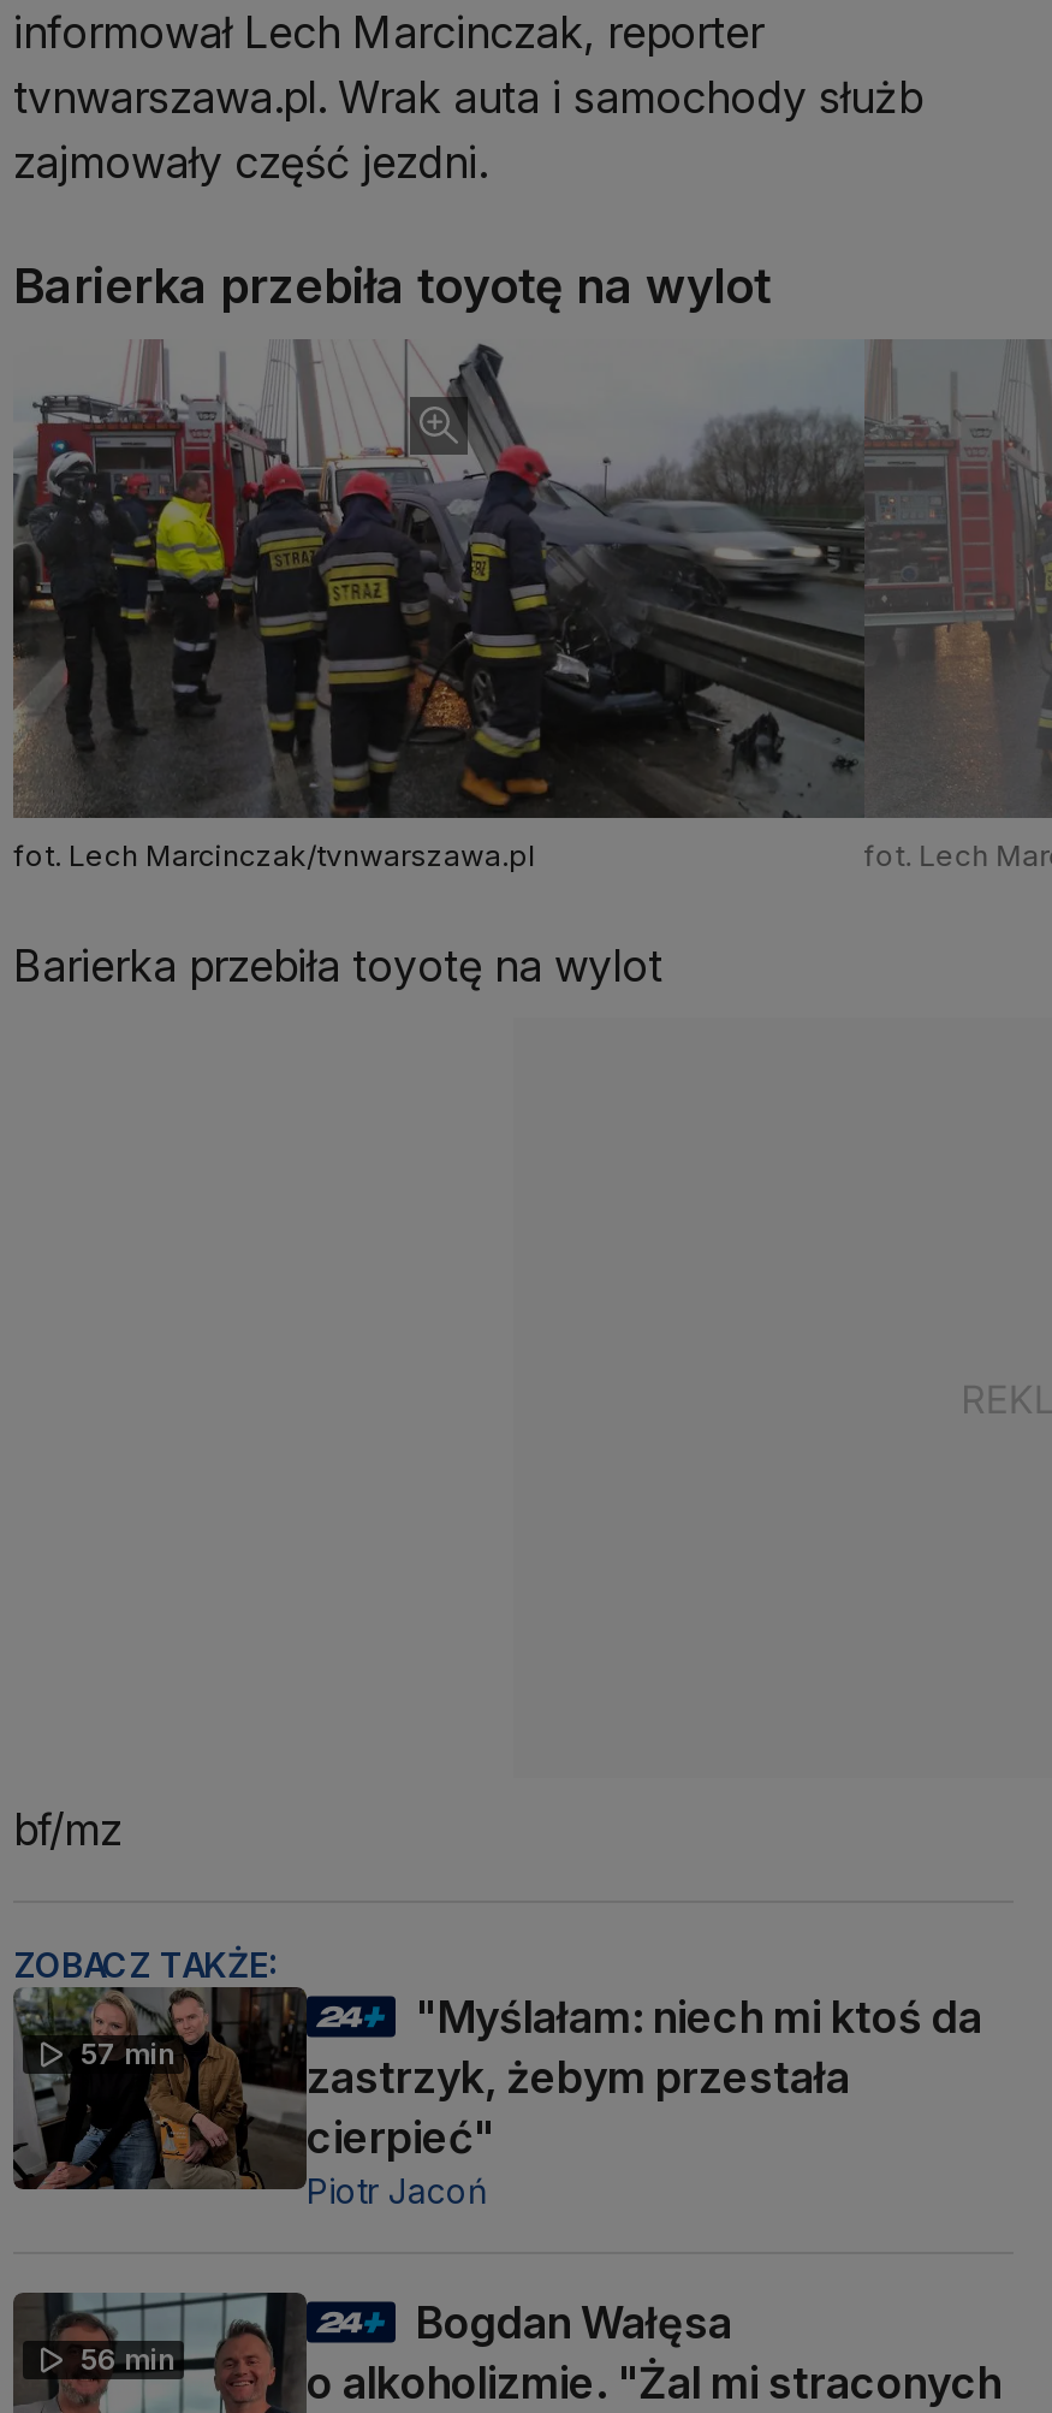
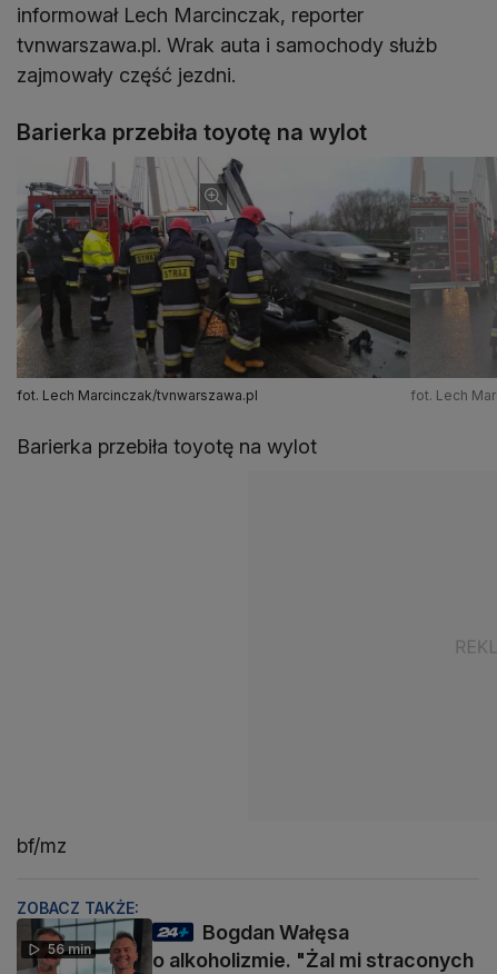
- [image]
- 57 min

- "Myślałam: niech mi ktoś da
- zastrzyk, żebym przestała
- cierpieć"
- Piotr Jacoń
